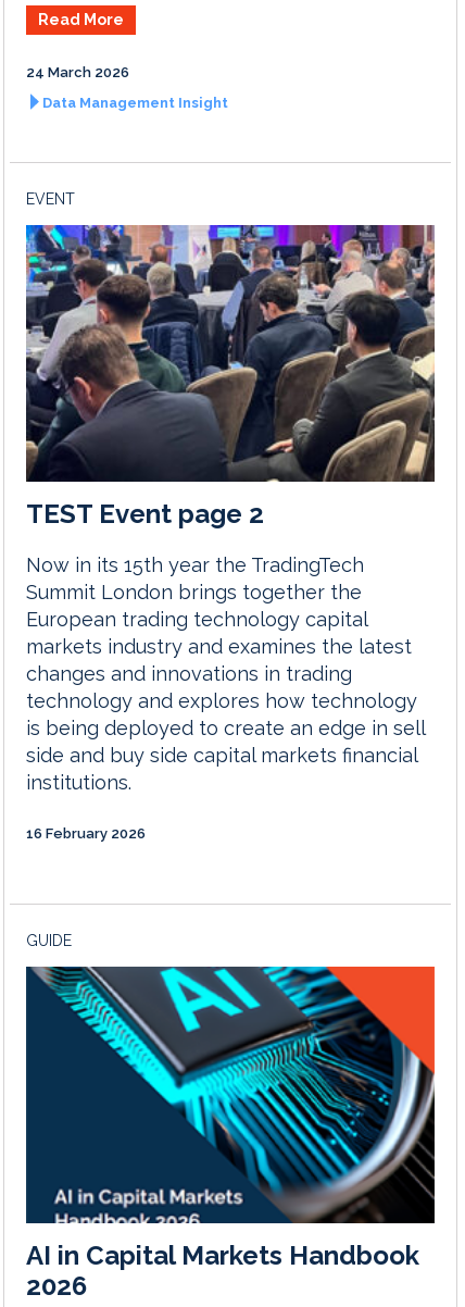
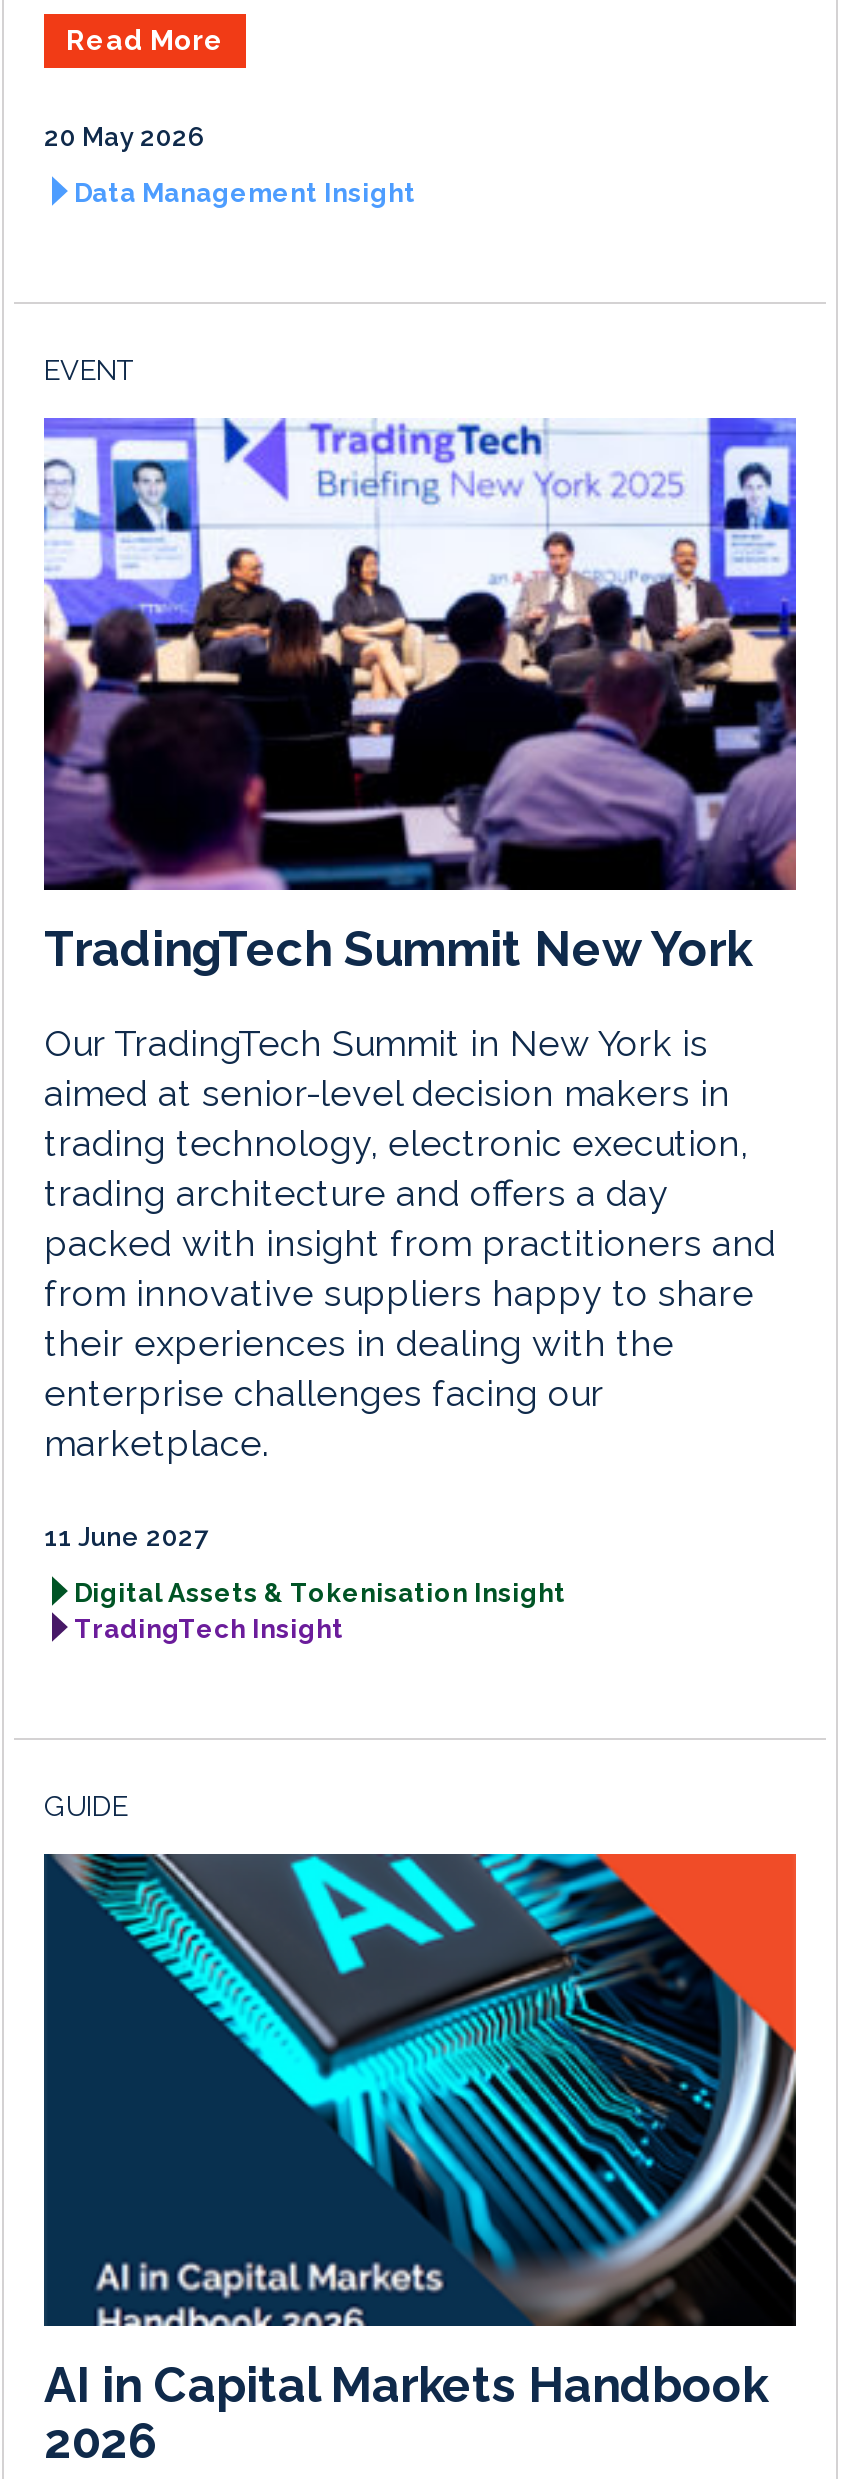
- 24 March 2026
+ 20 May 2026

- [image]
- TEST Event page 2
- Now in its 15th year the TradingTech
- Summit London brings together the
- European trading technology capital
- markets industry and examines the latest
- changes and innovations in trading
- technology and explores how technology
- is being deployed to create an edge in sell
- side and buy side capital markets financial
- institutions.
- 16 February 2026
+ [image]
+ TradingTech Summit New York
+ Our TradingTech Summit in New York is
+ aimed at senior-level decision makers in
+ trading technology, electronic execution,
+ trading architecture and offers a day
+ packed with insight from practitioners and
+ from innovative suppliers happy to share
+ their experiences in dealing with the
+ enterprise challenges facing our
+ marketplace.
+ 11 June 2027
+ Digital Assets & Tokenisation Insight
+ TradingTech Insight
